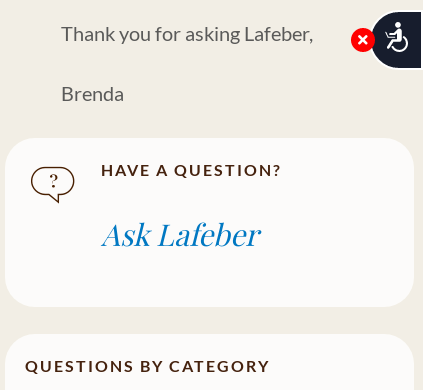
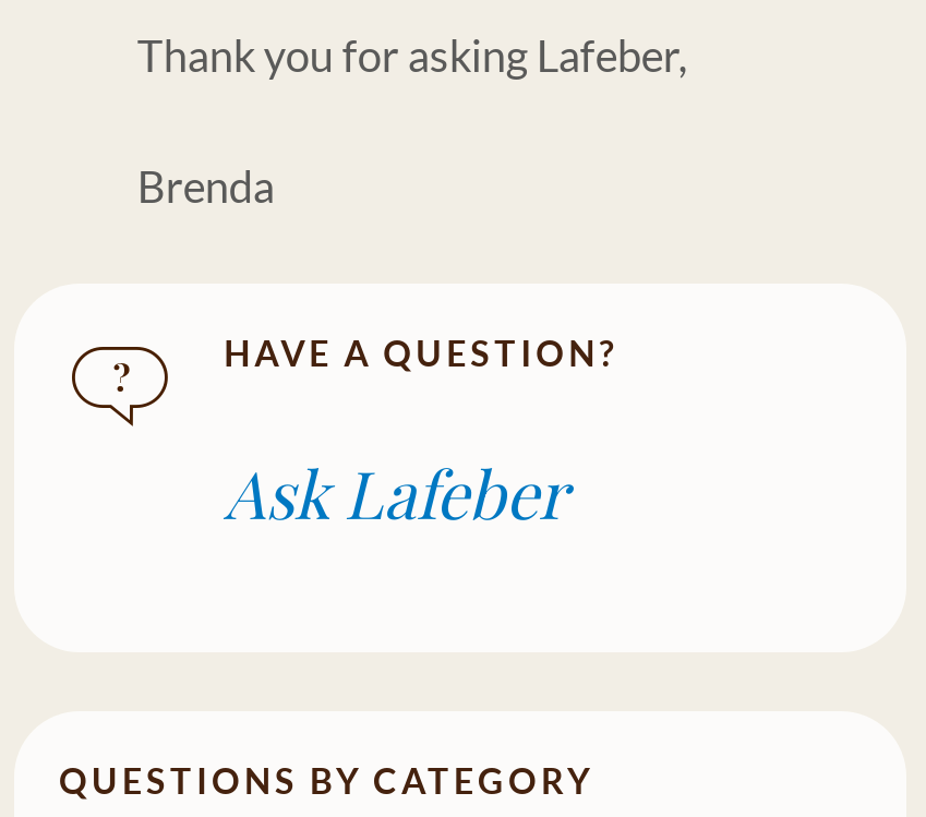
- [image]
